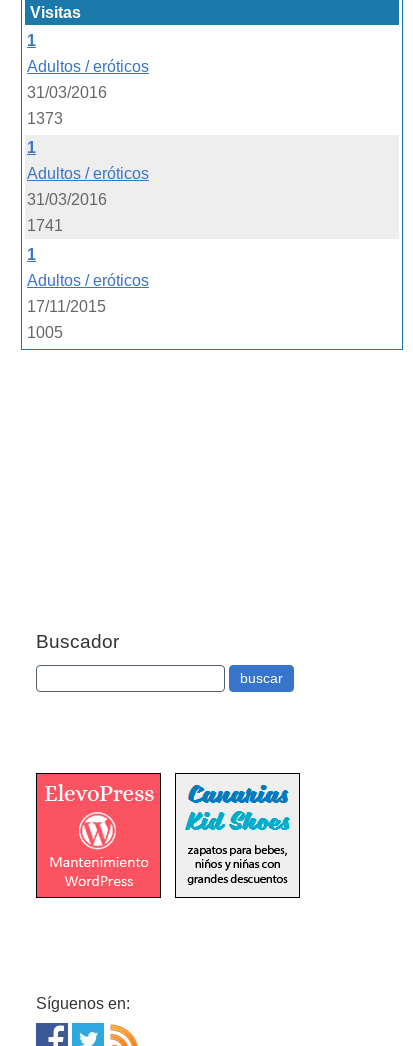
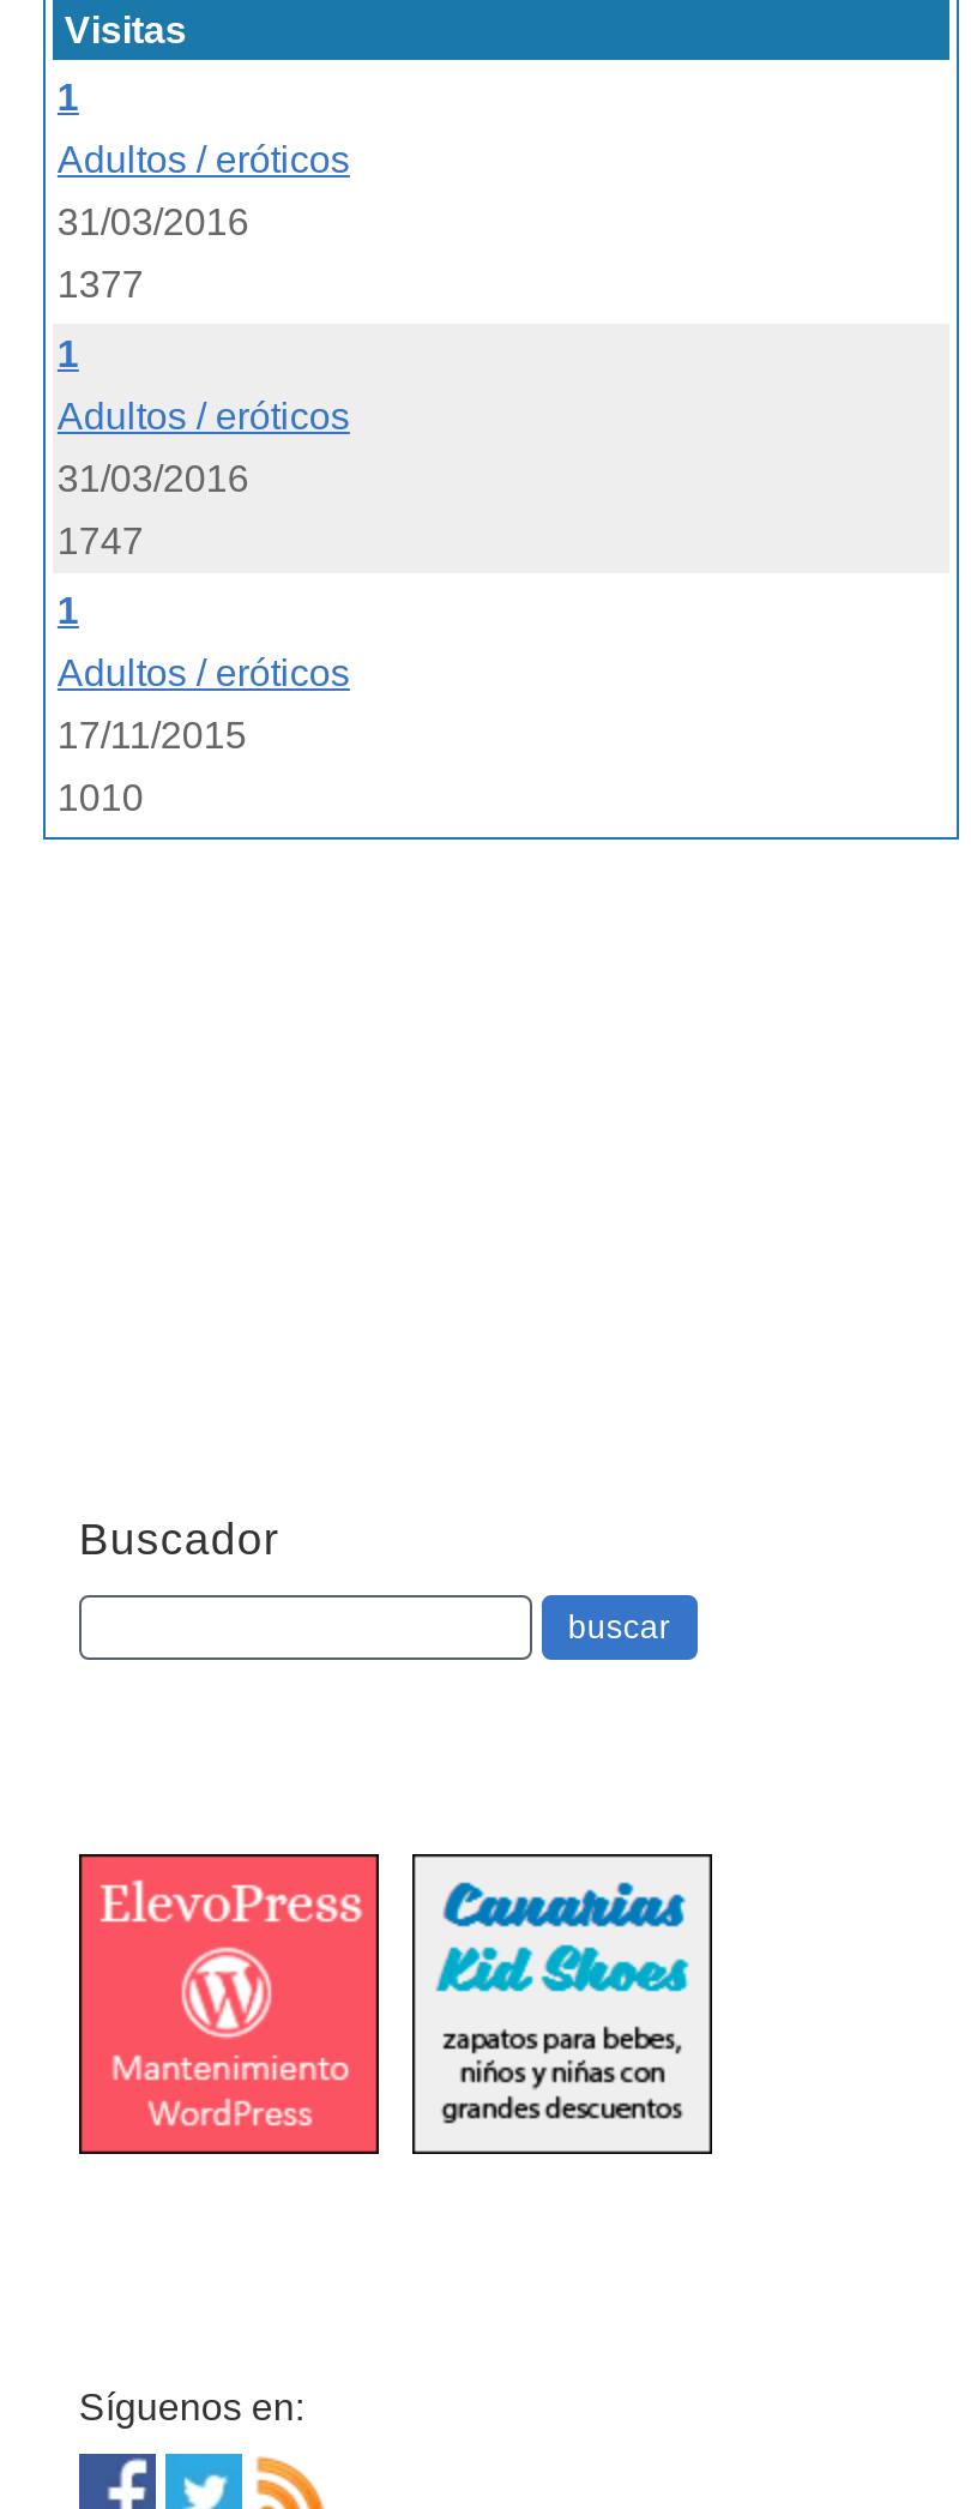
- 1373
+ 1377

- 1741
+ 1747

- 1005
+ 1010
